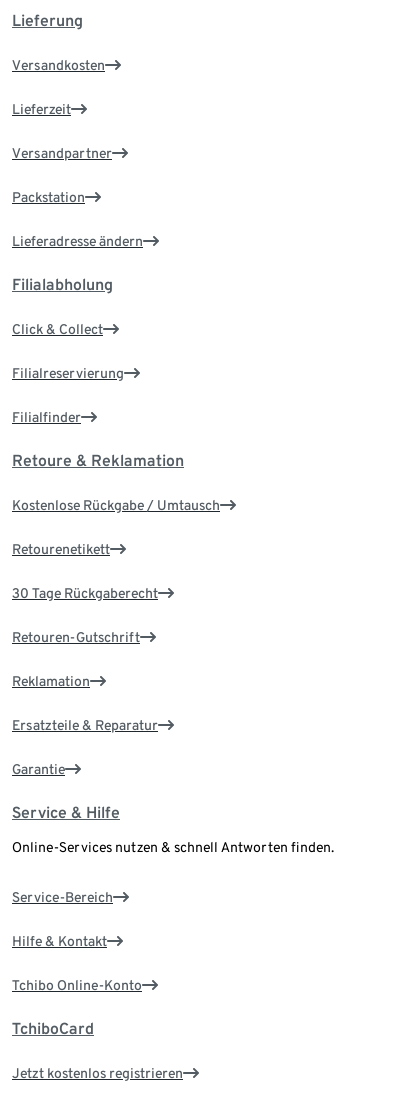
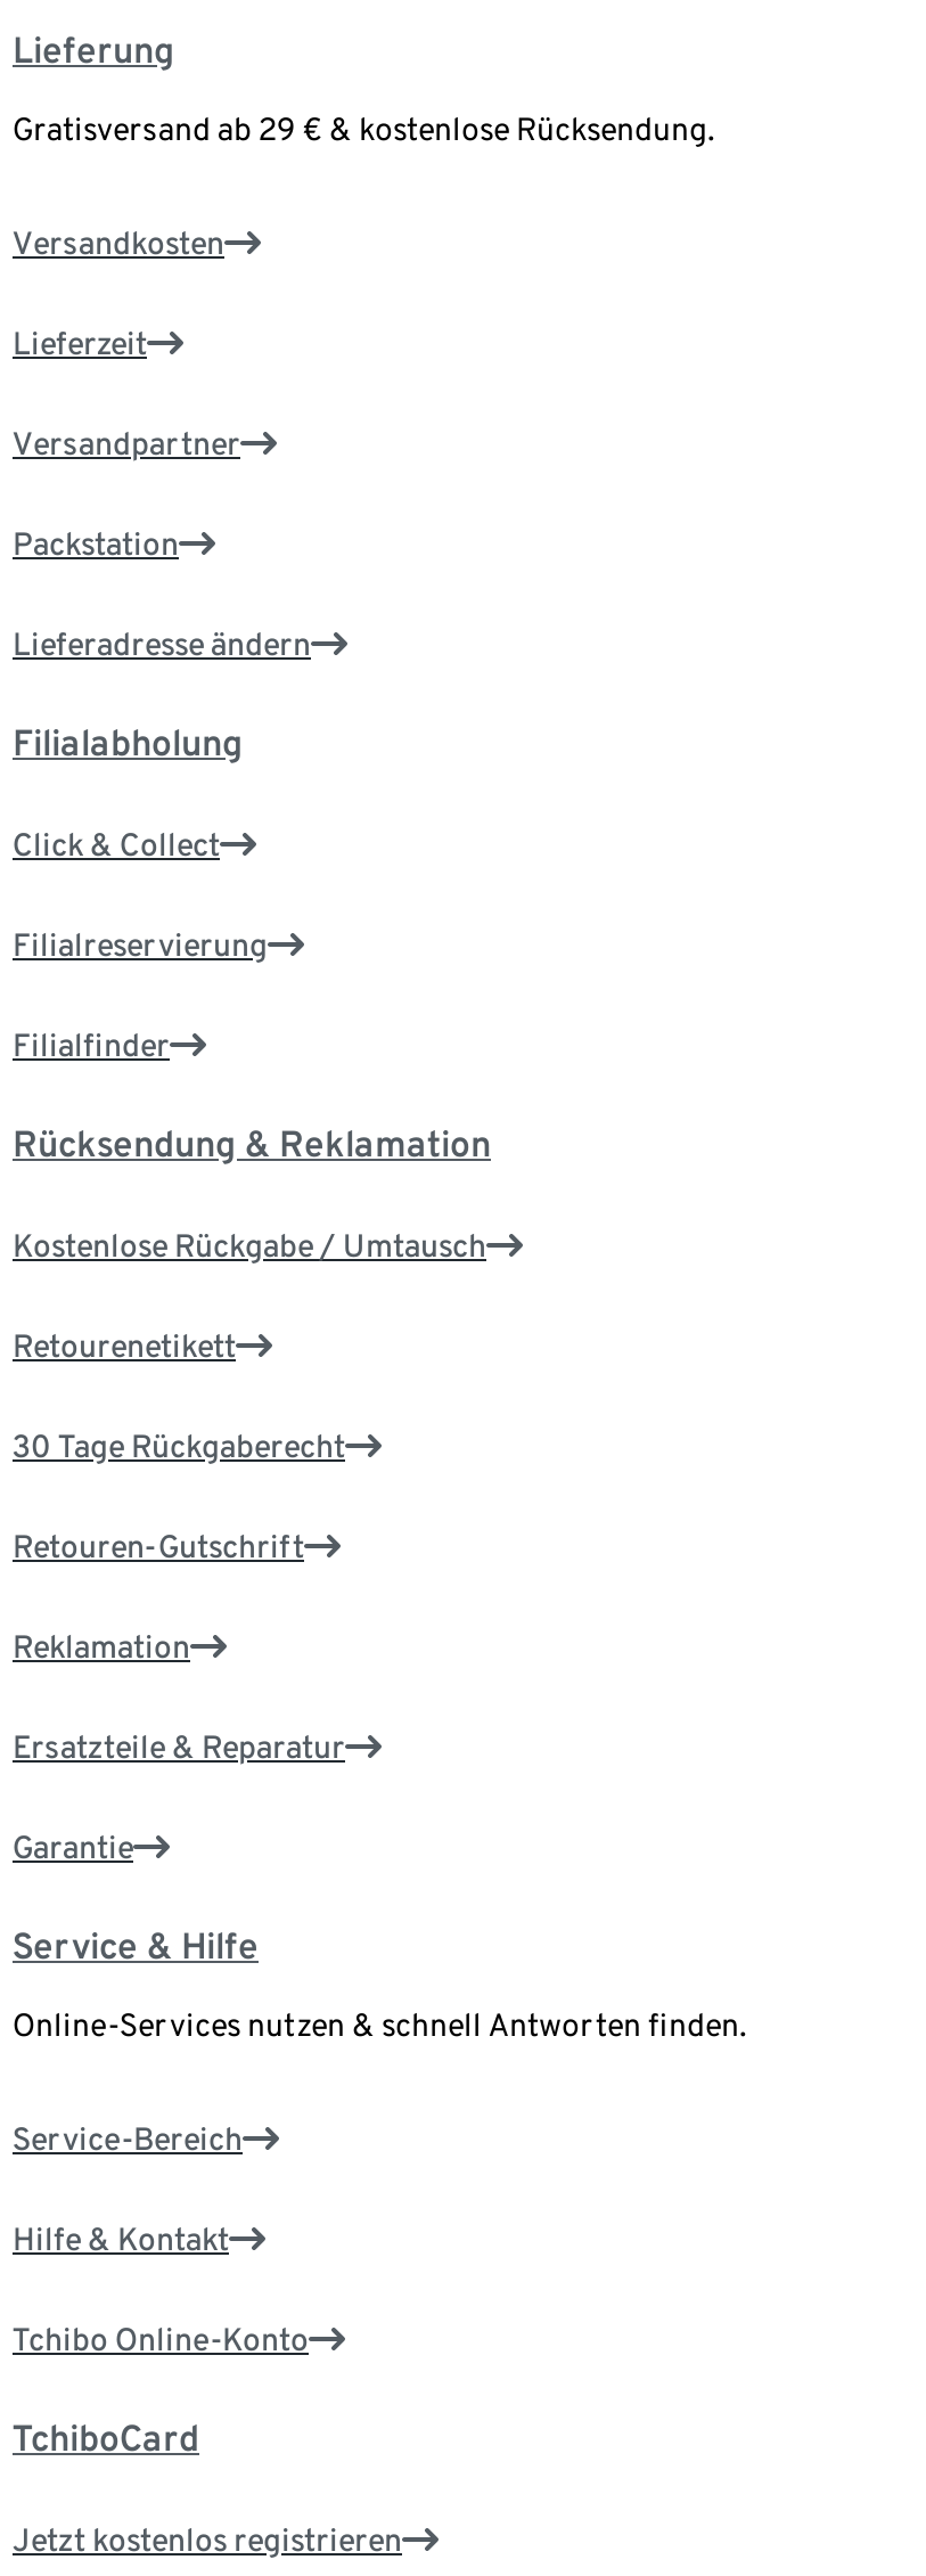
+ Gratisversand ab 29 € & kostenlose Rücksendung.

- Retoure & Reklamation
+ Rücksendung & Reklamation
